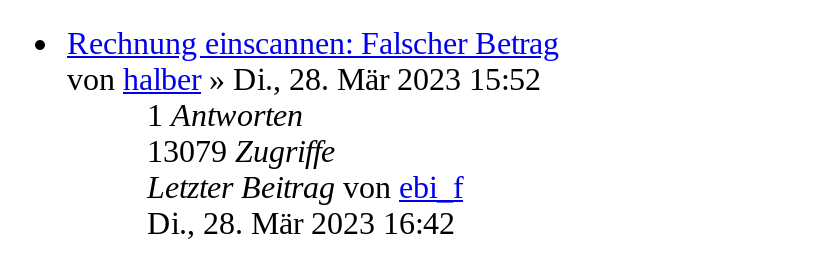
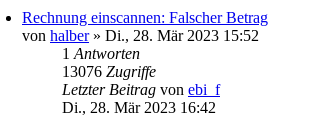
- 13079 Zugriffe
+ 13076 Zugriffe
